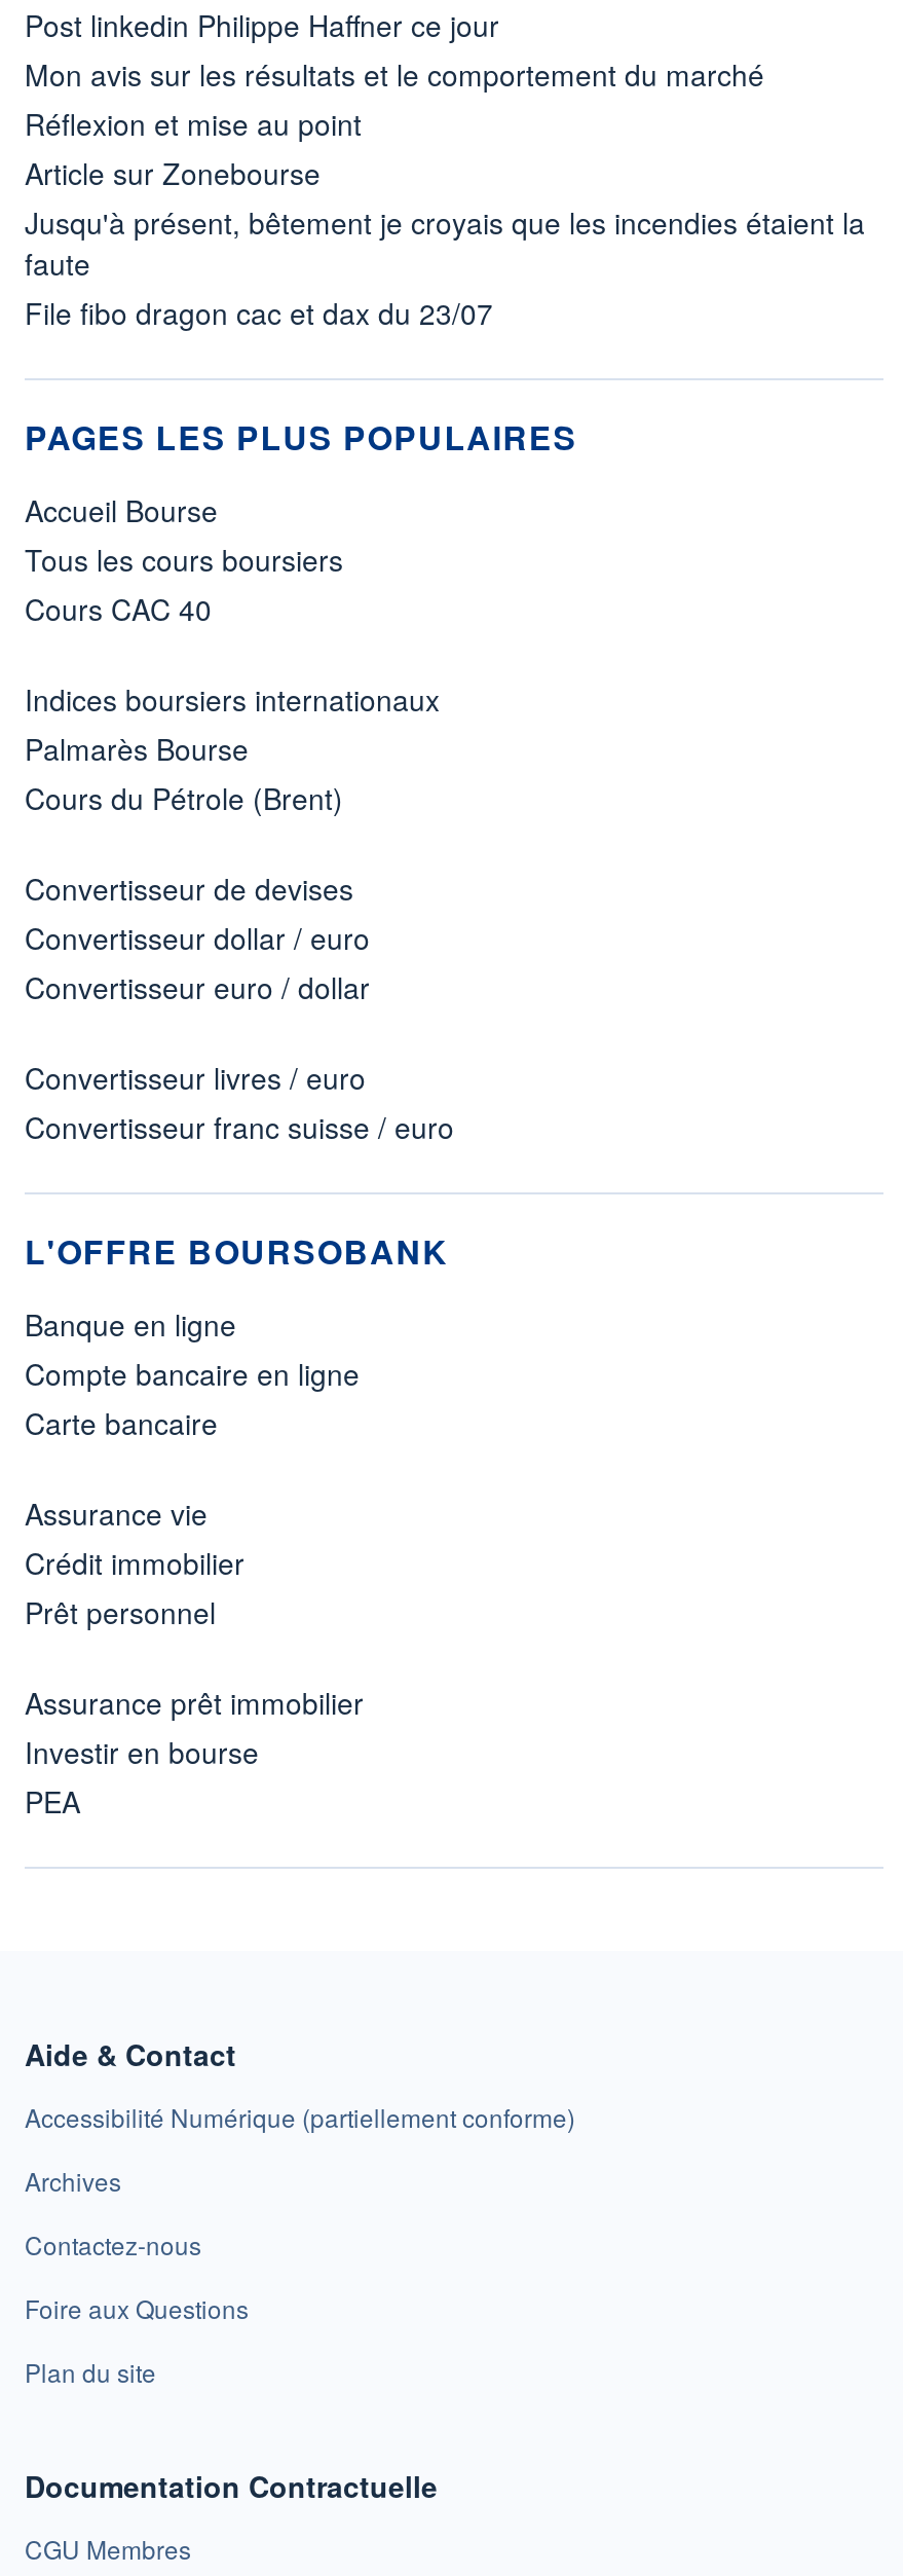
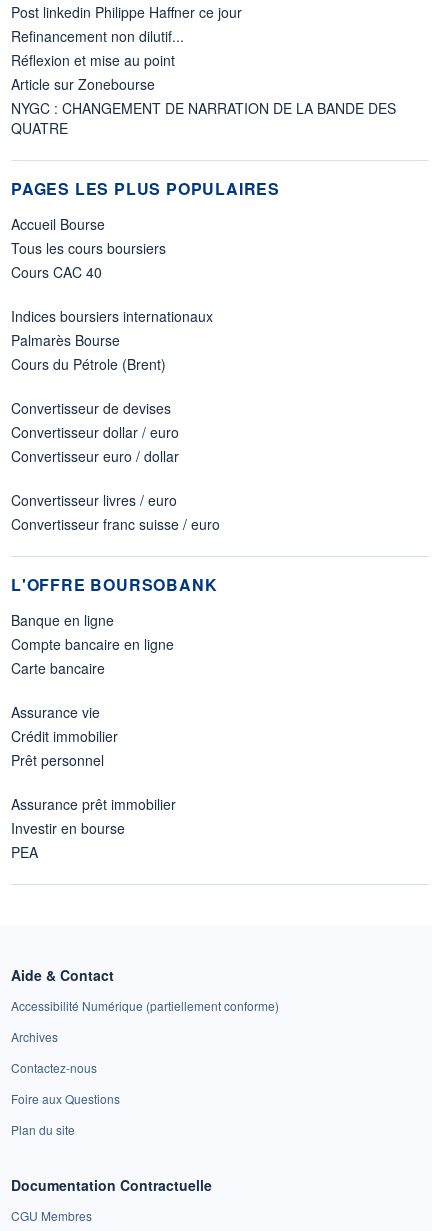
- Mon avis sur les résultats et le comportement du marché
+ Refinancement non dilutif...

- Jusqu'à présent, bêtement je croyais que les incendies étaient la
- faute
- File fibo dragon cac et dax du 23/07
+ NYGC : CHANGEMENT DE NARRATION DE LA BANDE DES
+ QUATRE
